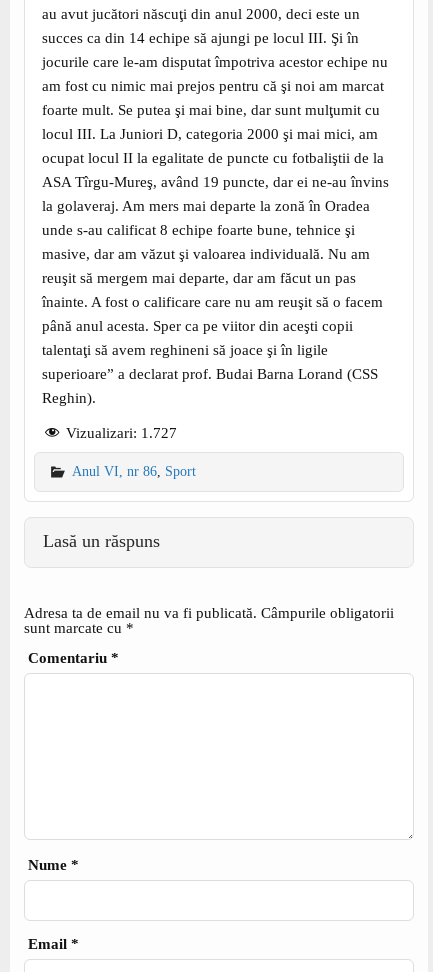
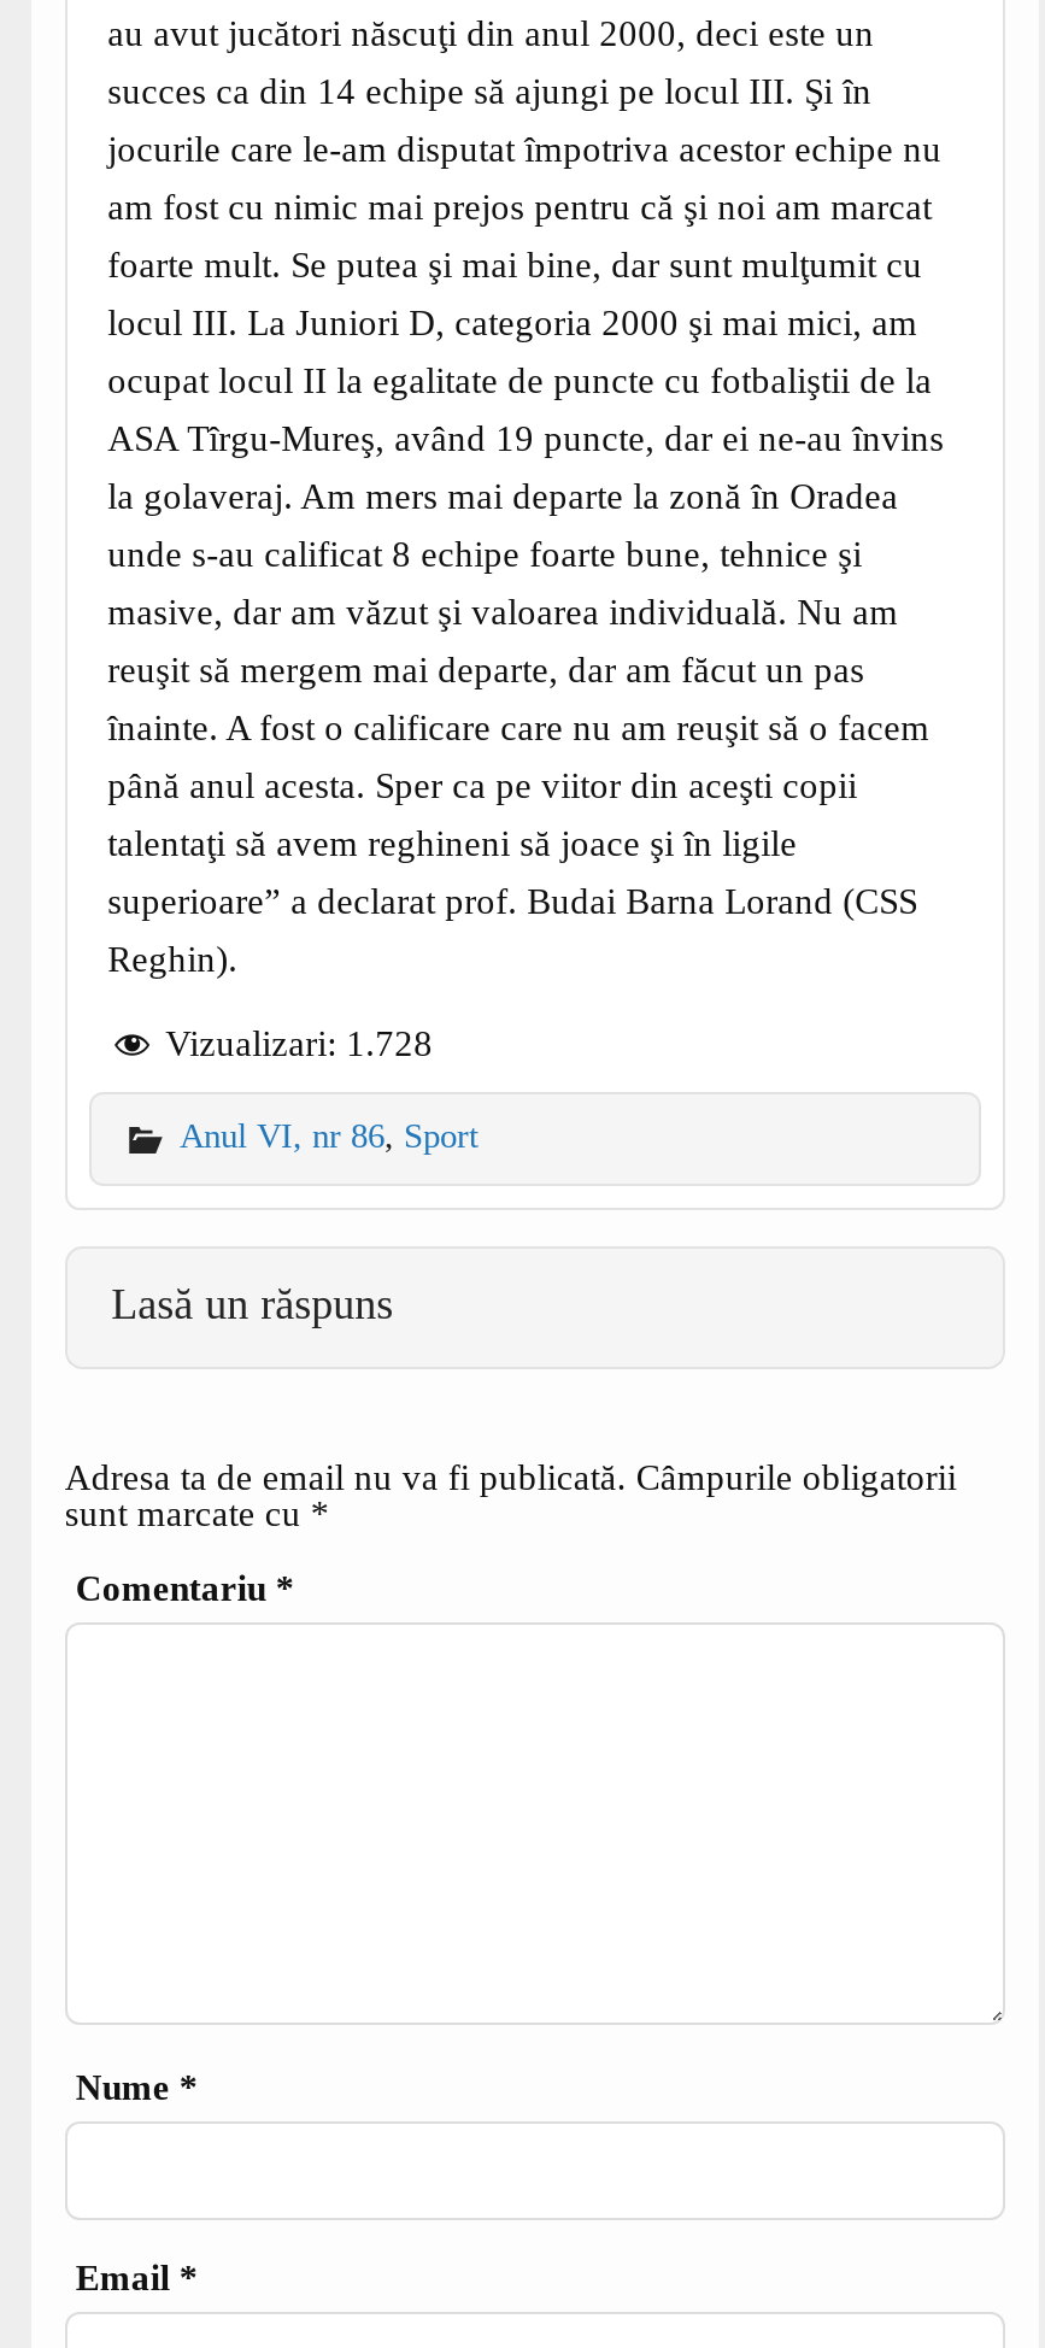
- Vizualizari: 1.727
+ Vizualizari: 1.728
